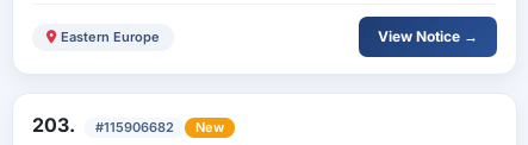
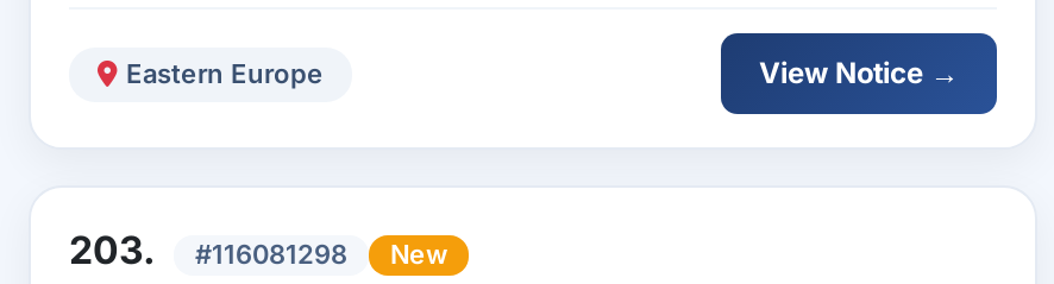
- 203. #115906682 New
+ 203. #116081298 New
